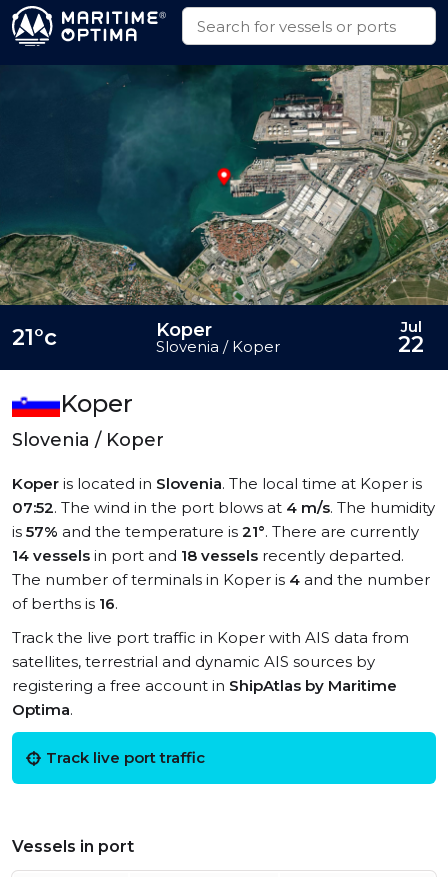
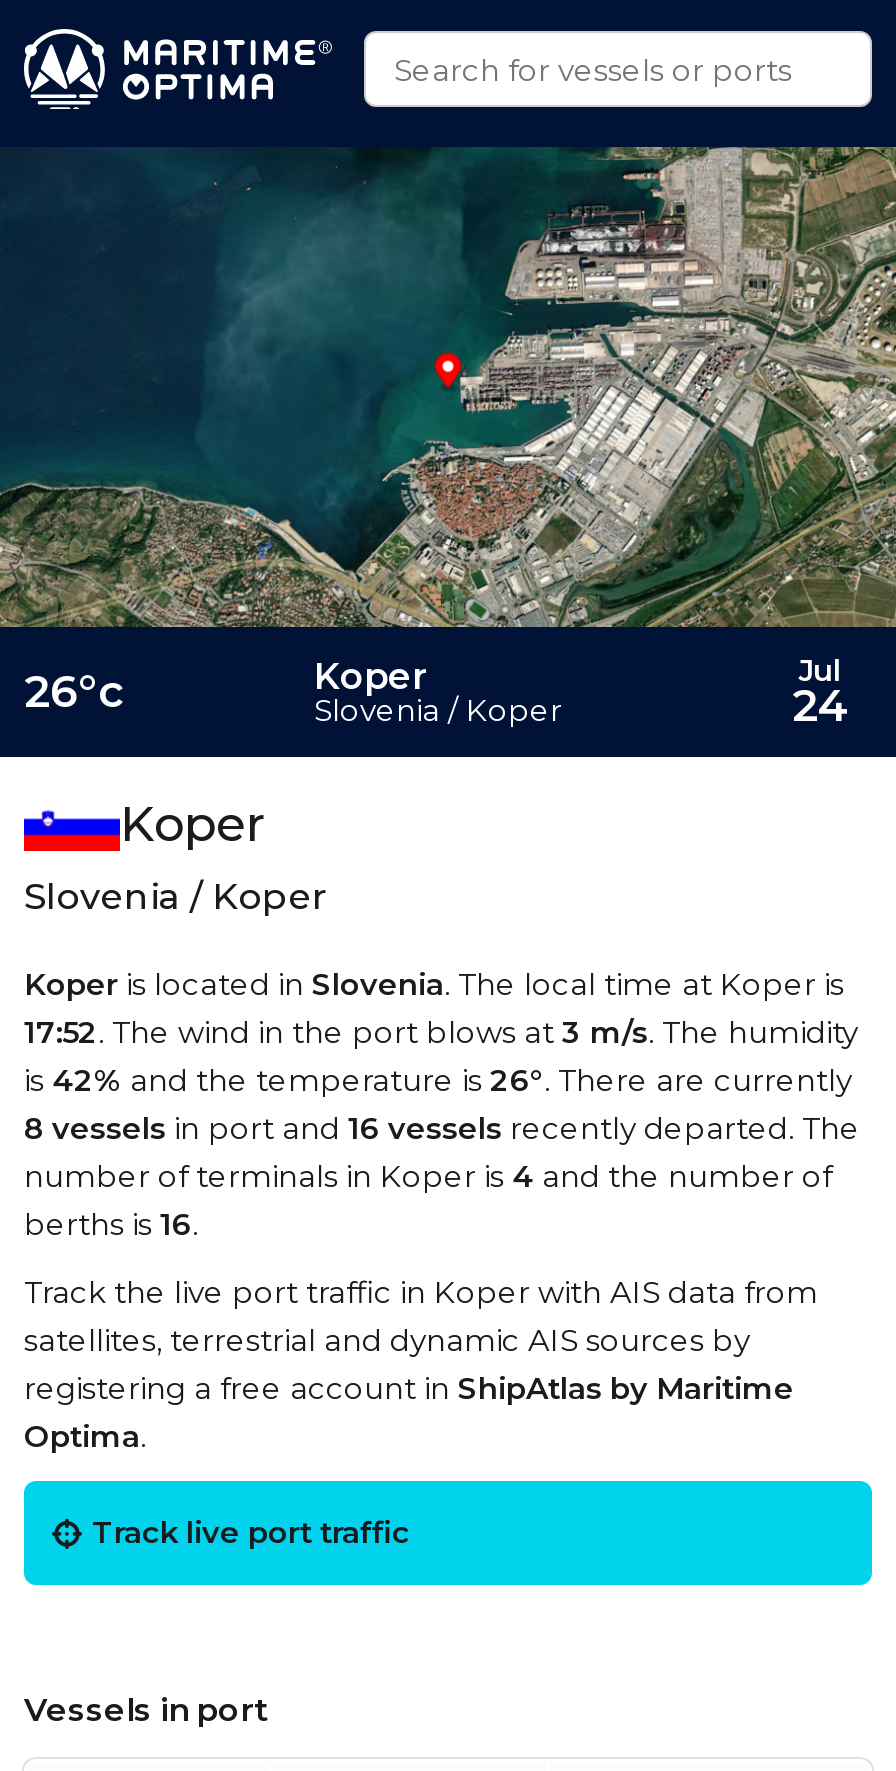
- 21°c
+ 26°c

- 22
+ 24

- 07:52. The wind in the port blows at 4 m/s. The humidity
- is 57% and the temperature is 21°. There are currently
- 14 vessels in port and 18 vessels recently departed.
- The number of terminals in Koper is 4 and the number
- of berths is 16.
+ 17:52. The wind in the port blows at 3 m/s. The humidity
+ is 42% and the temperature is 26°. There are currently
+ 8 vessels in port and 16 vessels recently departed. The
+ number of terminals in Koper is 4 and the number of
+ berths is 16.
